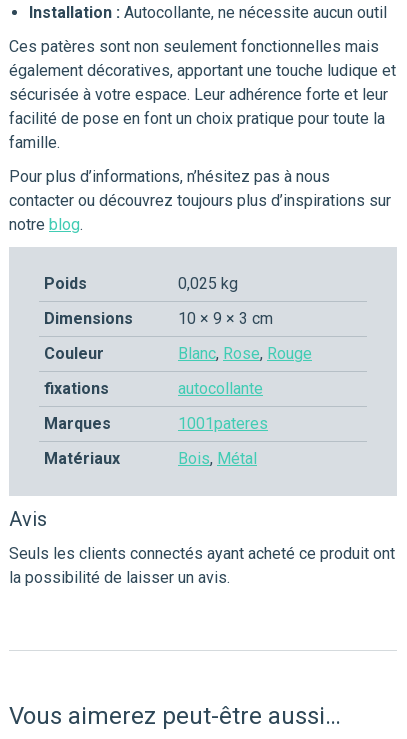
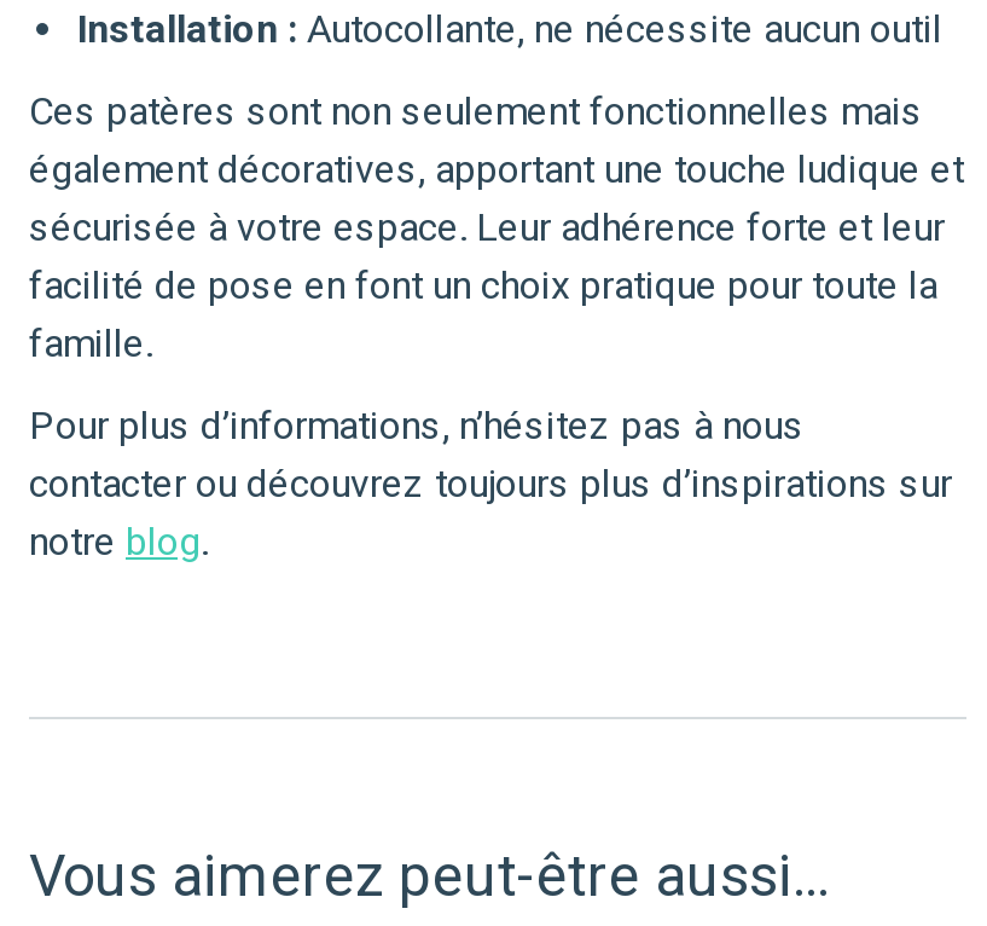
- [image]
- Poids
- 0,025 kg
- Dimensions
- 10 × 9 × 3 cm
- Couleur
- Blanc, Rose, Rouge
- fixations
- autocollante
- Marques
- 1001pateres
- Matériaux
- Bois, Métal
- Avis
- Seuls les clients connectés ayant acheté ce produit ont
- la possibilité de laisser un avis.
